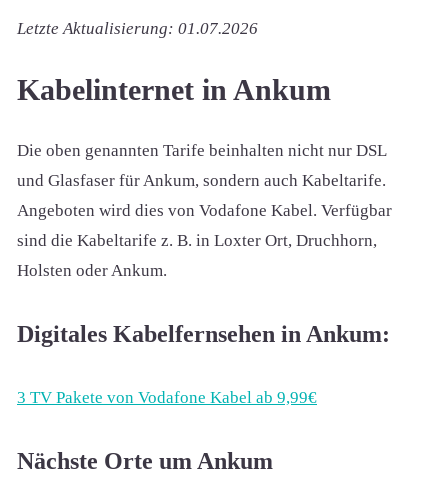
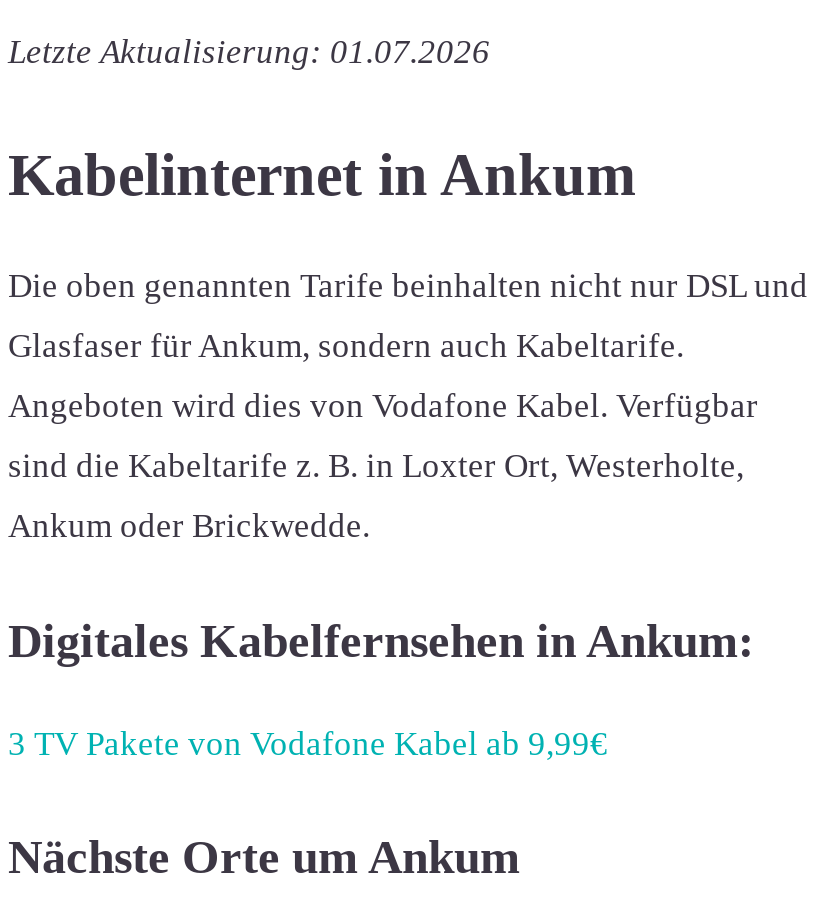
- sind die Kabeltarife z. B. in Loxter Ort, Druchhorn,
+ sind die Kabeltarife z. B. in Loxter Ort, Westerholte,

- Holsten oder Ankum.
+ Ankum oder Brickwedde.
